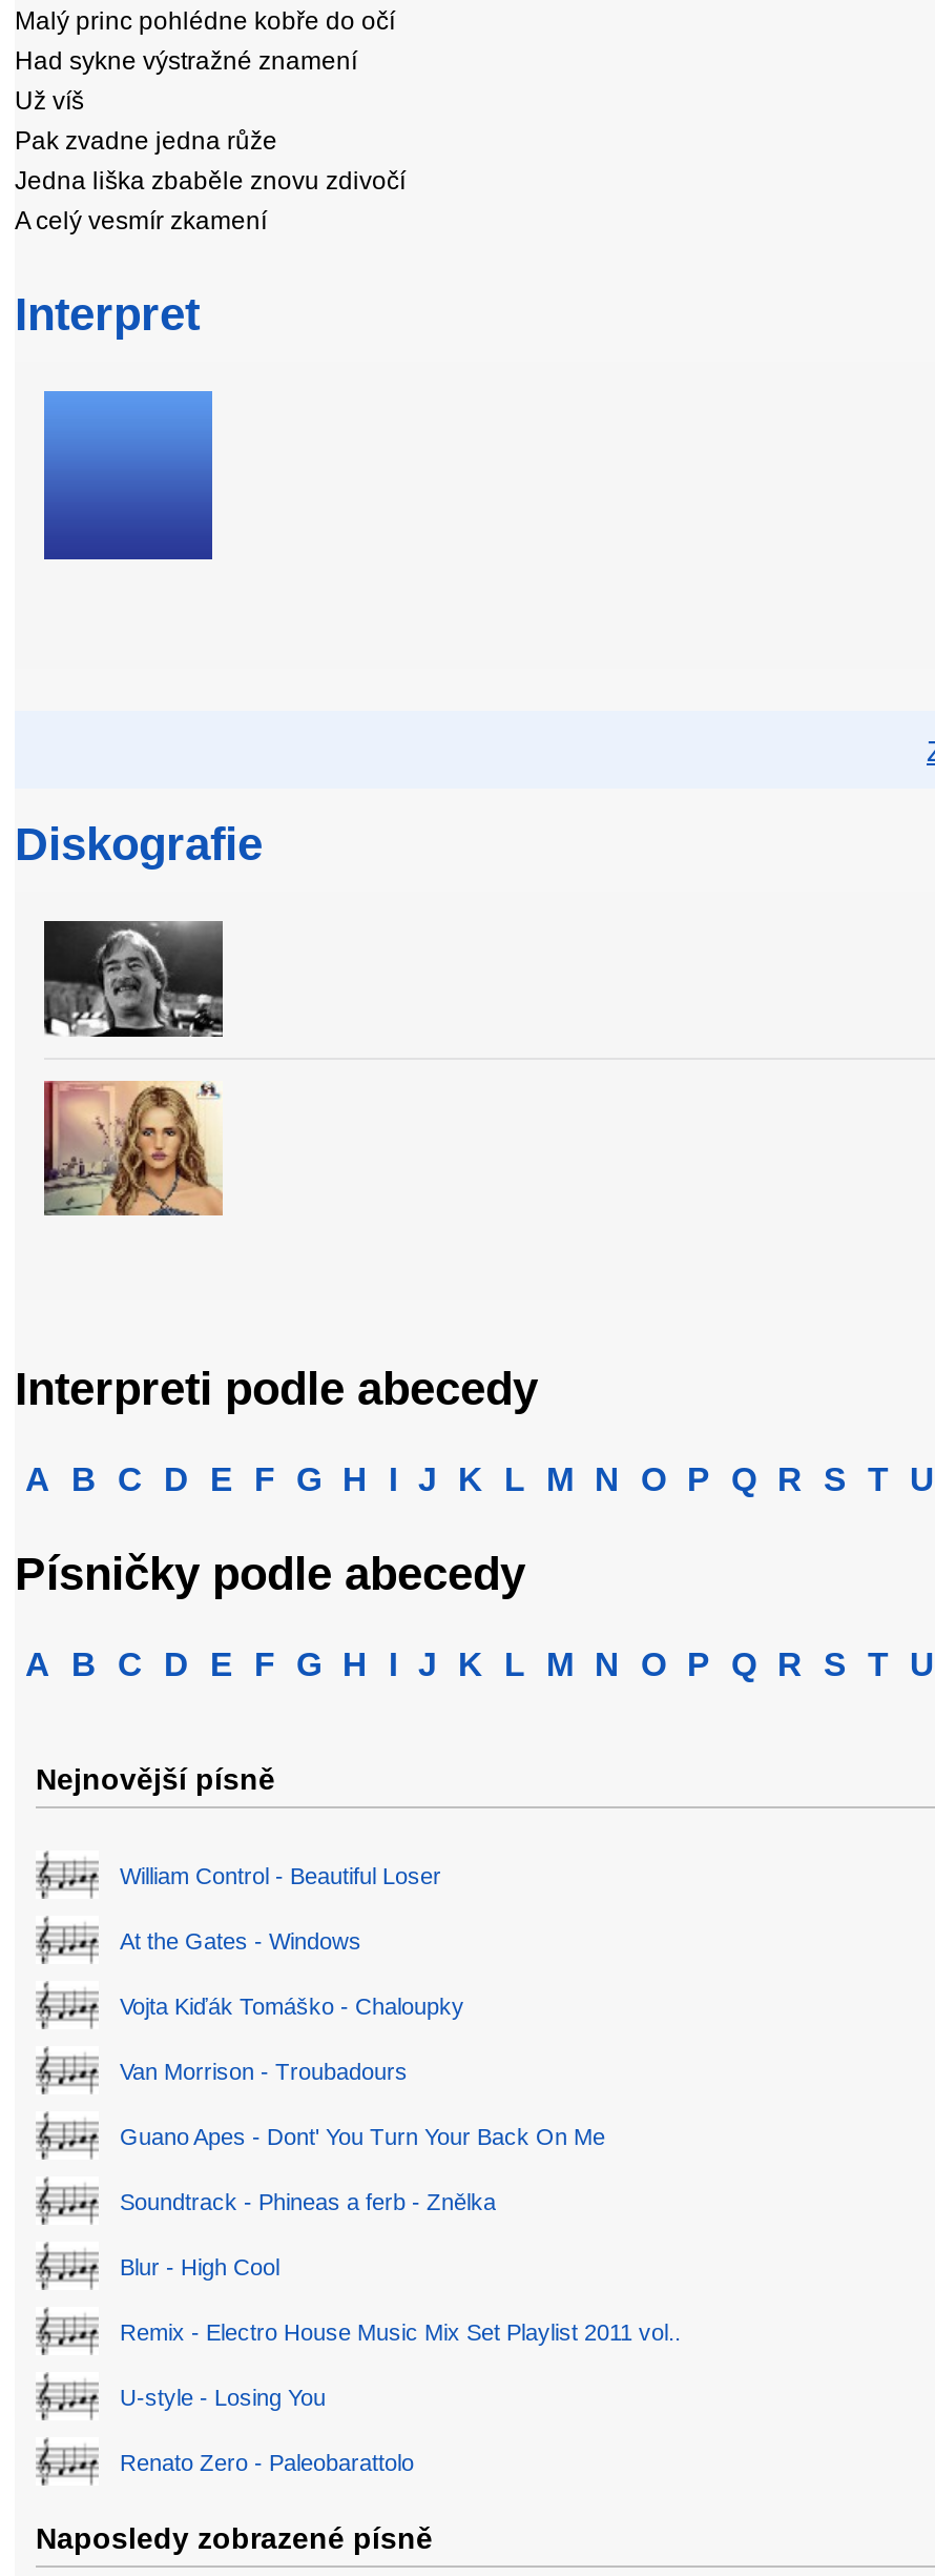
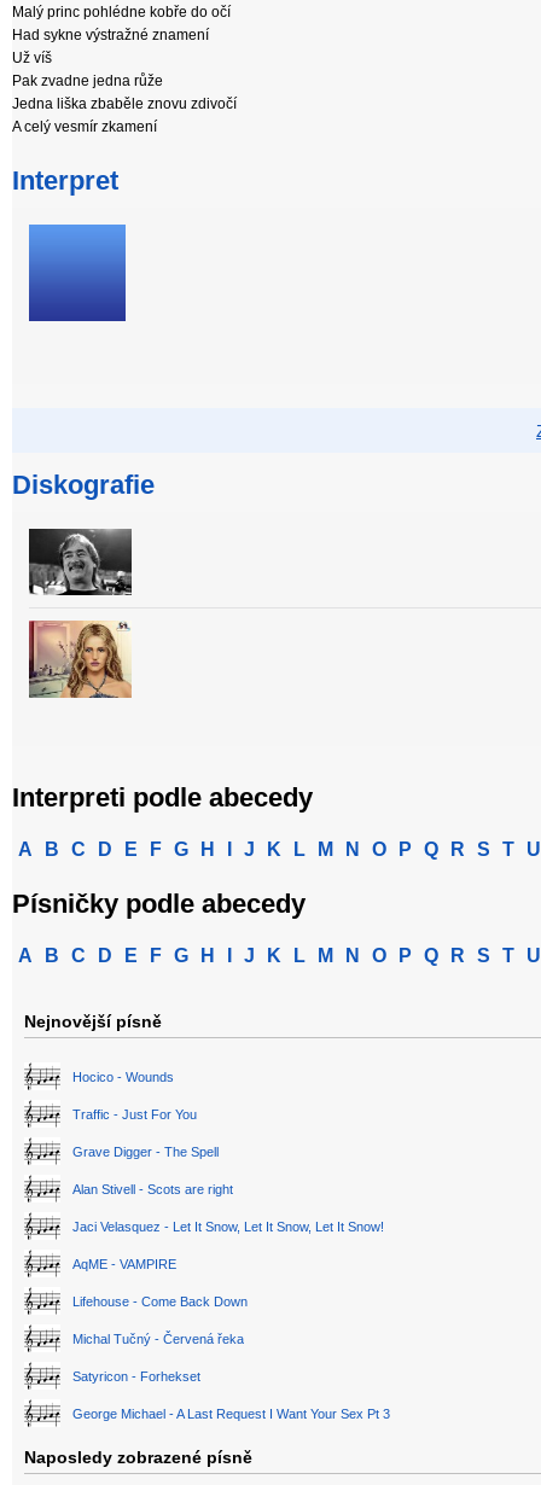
- William Control - Beautiful Loser
+ Hocico - Wounds

- At the Gates - Windows
+ Traffic - Just For You

- Vojta Kiďák Tomáško - Chaloupky
+ Grave Digger - The Spell

- Van Morrison - Troubadours
+ Alan Stivell - Scots are right

- Guano Apes - Dont' You Turn Your Back On Me
+ Jaci Velasquez - Let It Snow, Let It Snow, Let It Snow!

- Soundtrack - Phineas a ferb - Znělka
+ AqME - VAMPIRE

- Blur - High Cool
+ Lifehouse - Come Back Down

- Remix - Electro House Music Mix Set Playlist 2011 vol..
+ Michal Tučný - Červená řeka

- U-style - Losing You
+ Satyricon - Forhekset

- Renato Zero - Paleobarattolo
+ George Michael - A Last Request I Want Your Sex Pt 3
